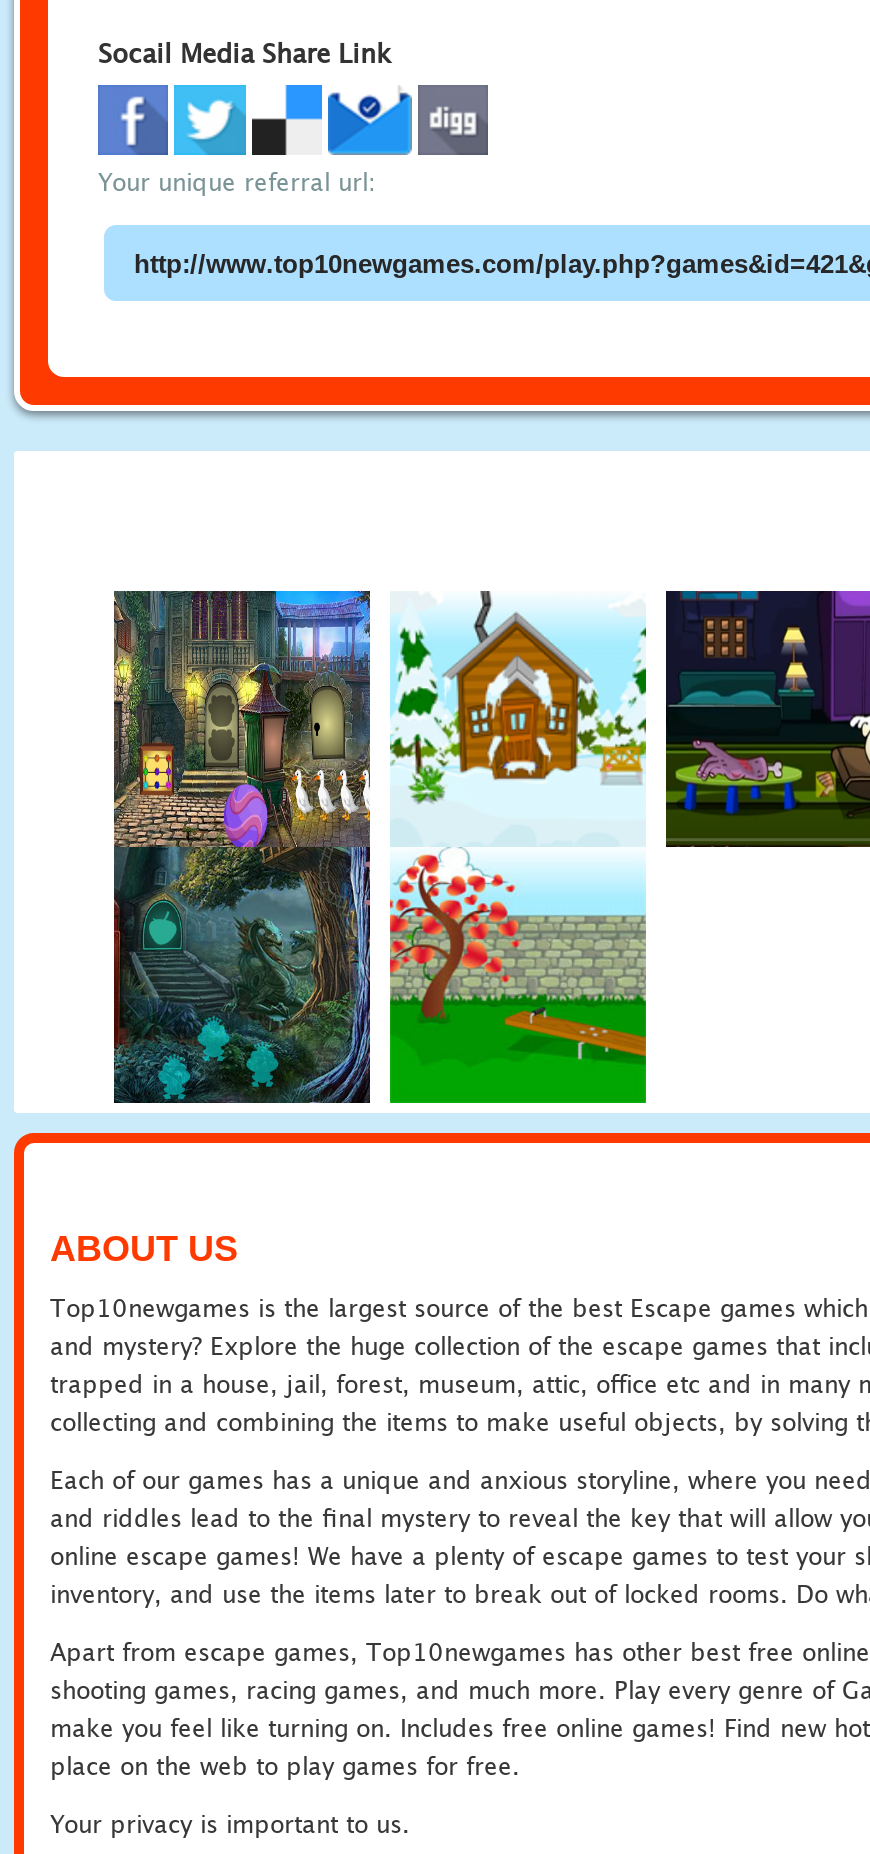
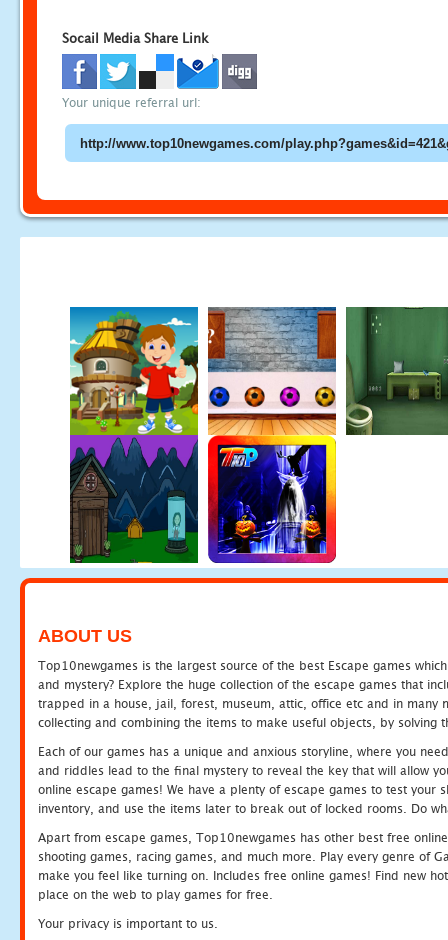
- [image]
+ [image]

- [image]
+ [image]

- [image]
+ [image]
